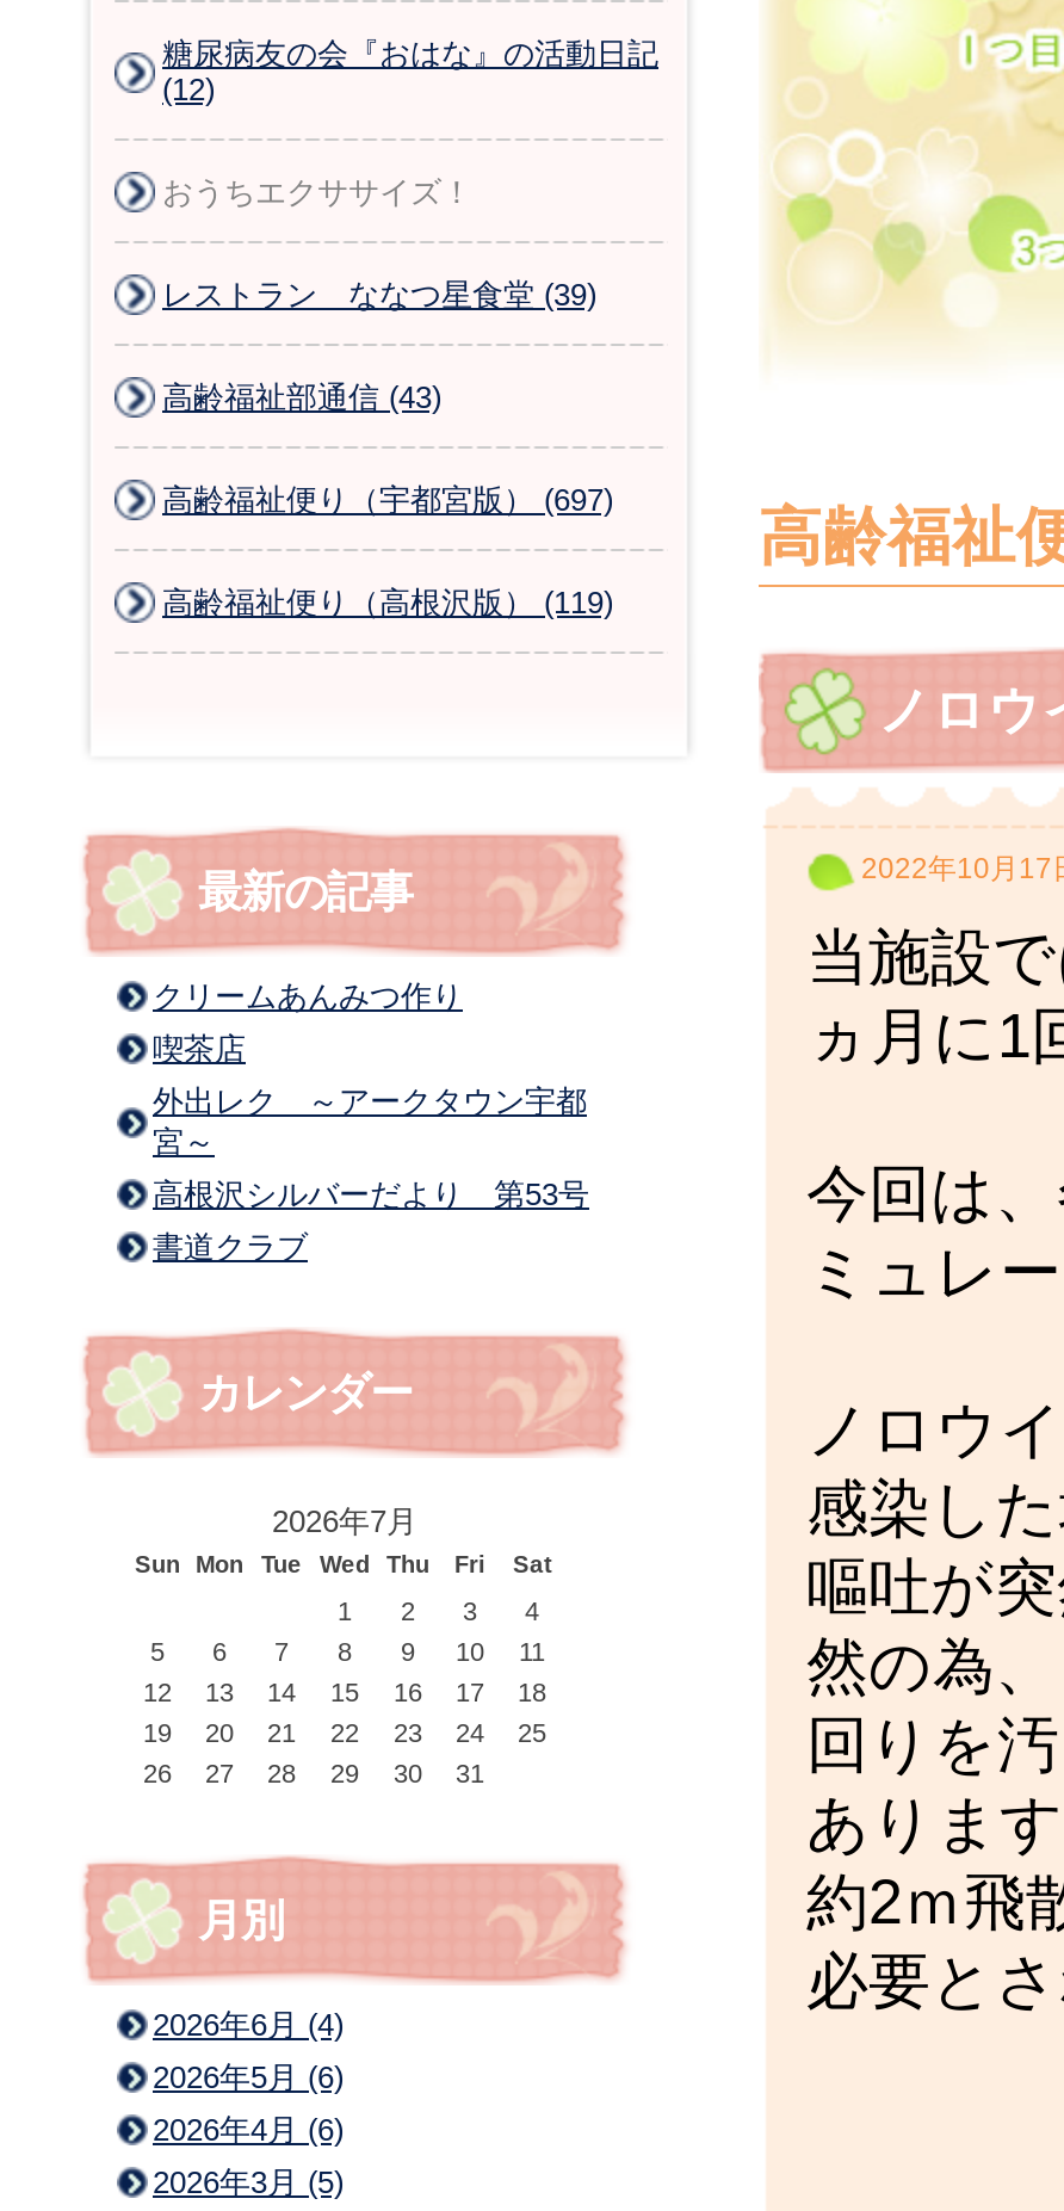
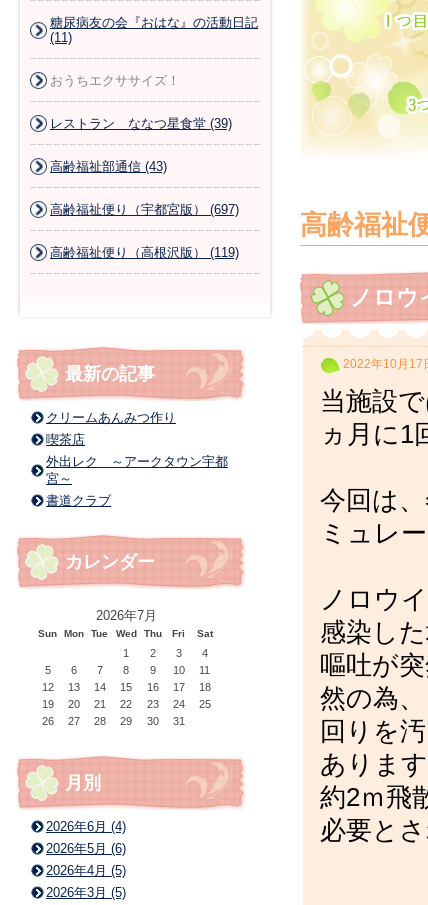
- (12)
+ (11)

- 高根沢シルバーだより 第53号

- 2026年4月 (6)
+ 2026年4月 (5)
